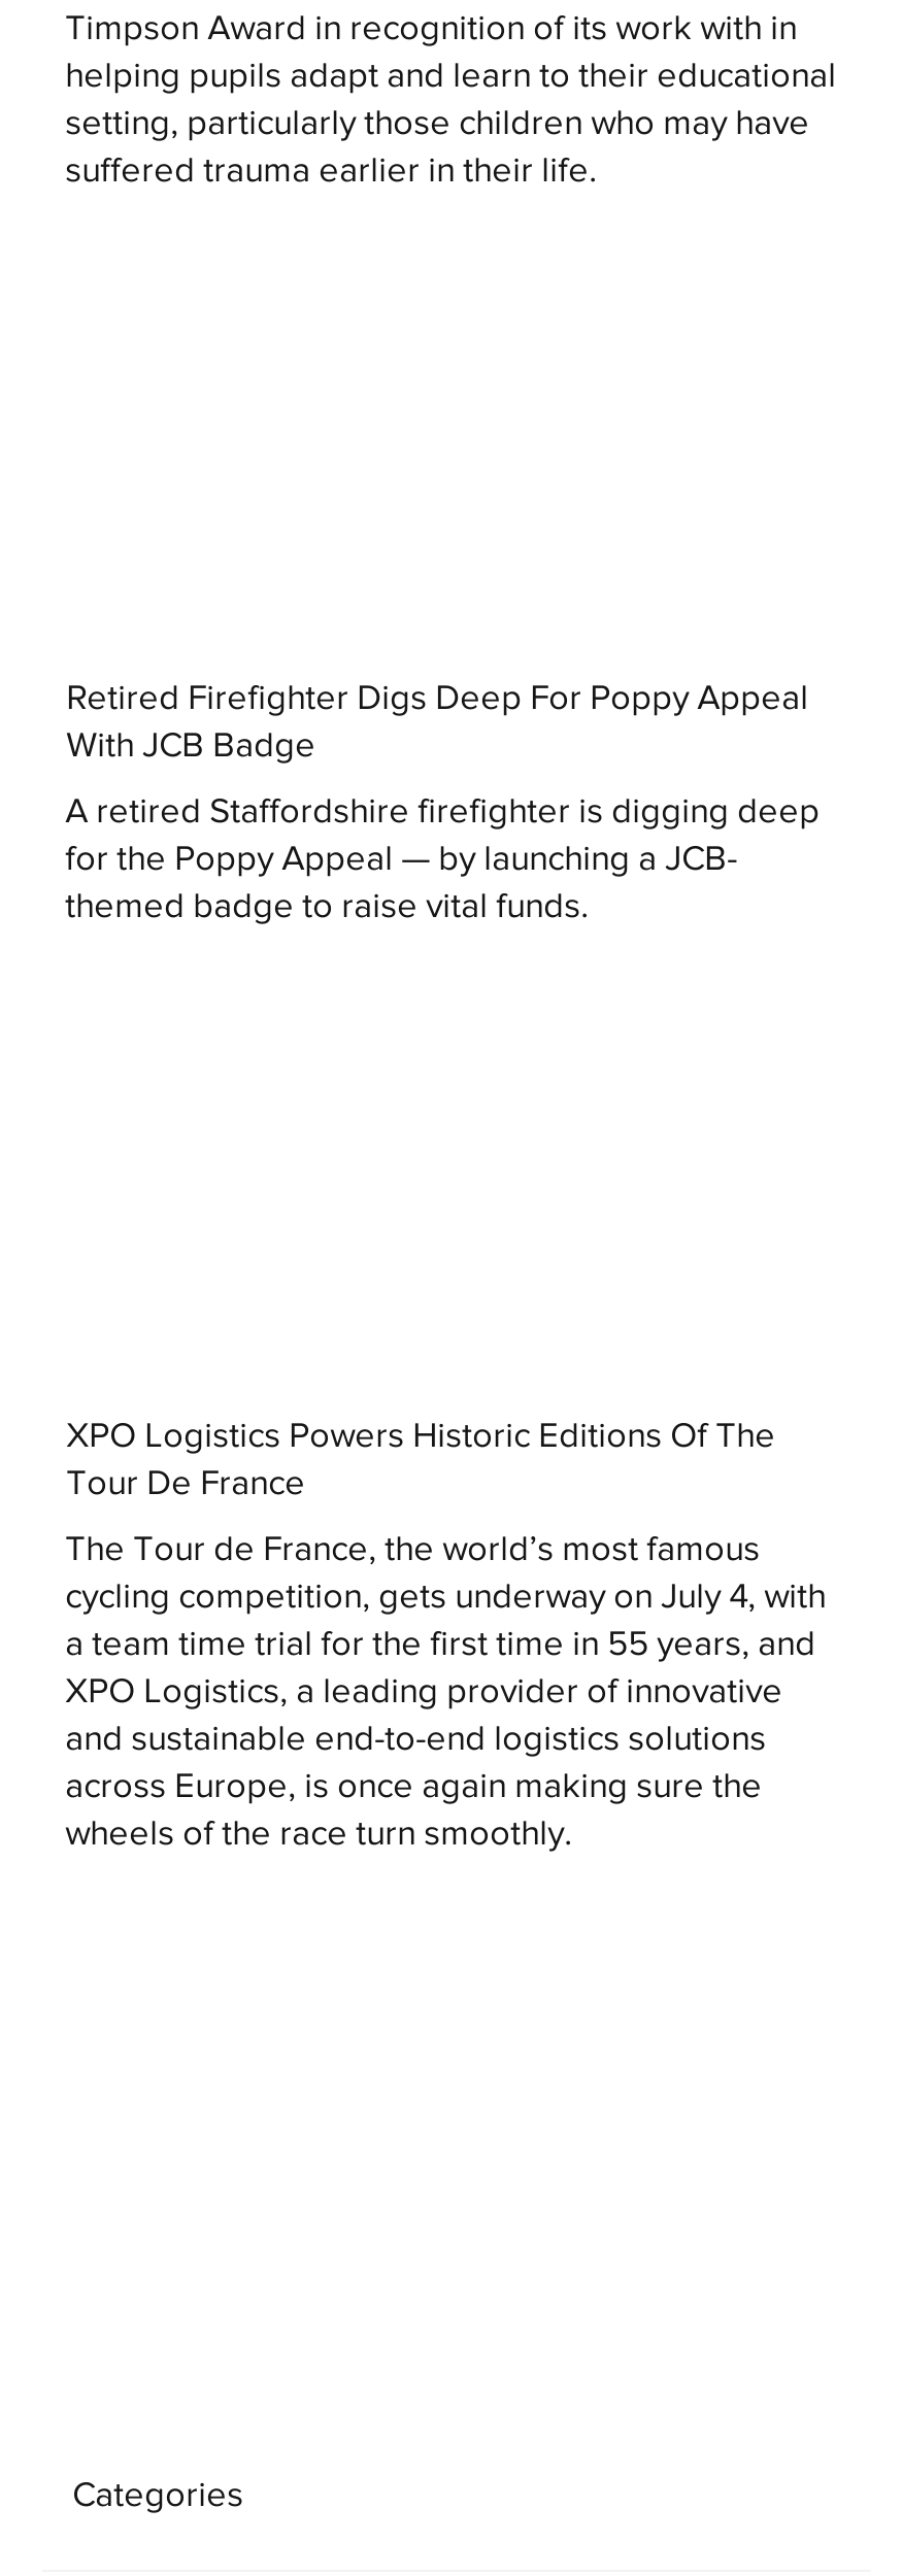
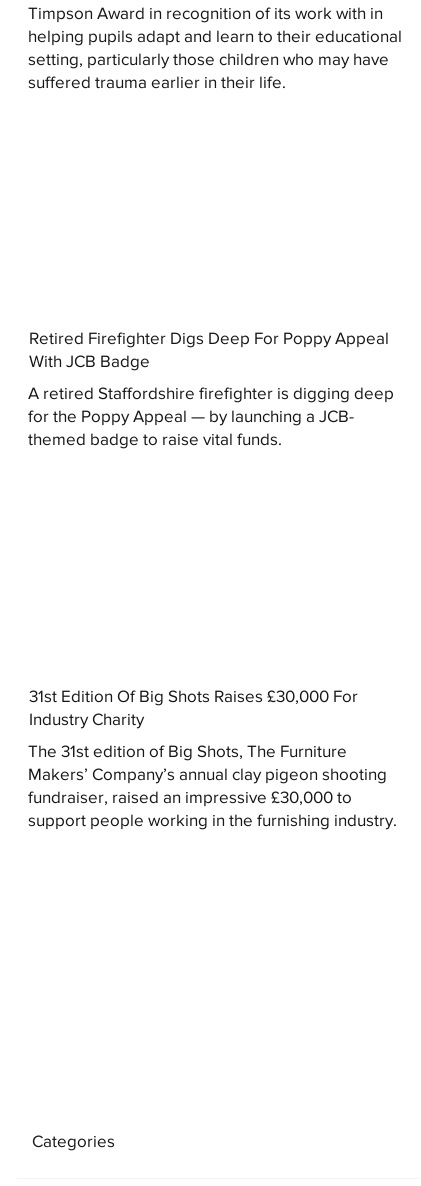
- XPO Logistics Powers Historic Editions Of The
- Tour De France
+ 31st Edition Of Big Shots Raises £30,000 For
+ Industry Charity

- The Tour de France, the world’s most famous
- cycling competition, gets underway on July 4, with
- a team time trial for the first time in 55 years, and
- XPO Logistics, a leading provider of innovative
- and sustainable end-to-end logistics solutions
- across Europe, is once again making sure the
- wheels of the race turn smoothly.
+ The 31st edition of Big Shots, The Furniture
+ Makers’ Company’s annual clay pigeon shooting
+ fundraiser, raised an impressive £30,000 to
+ support people working in the furnishing industry.
